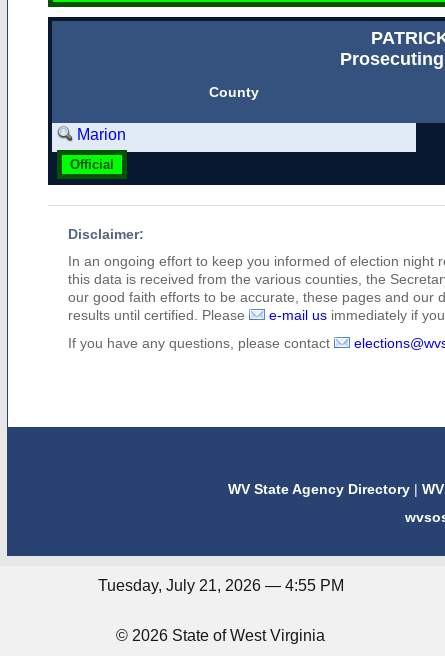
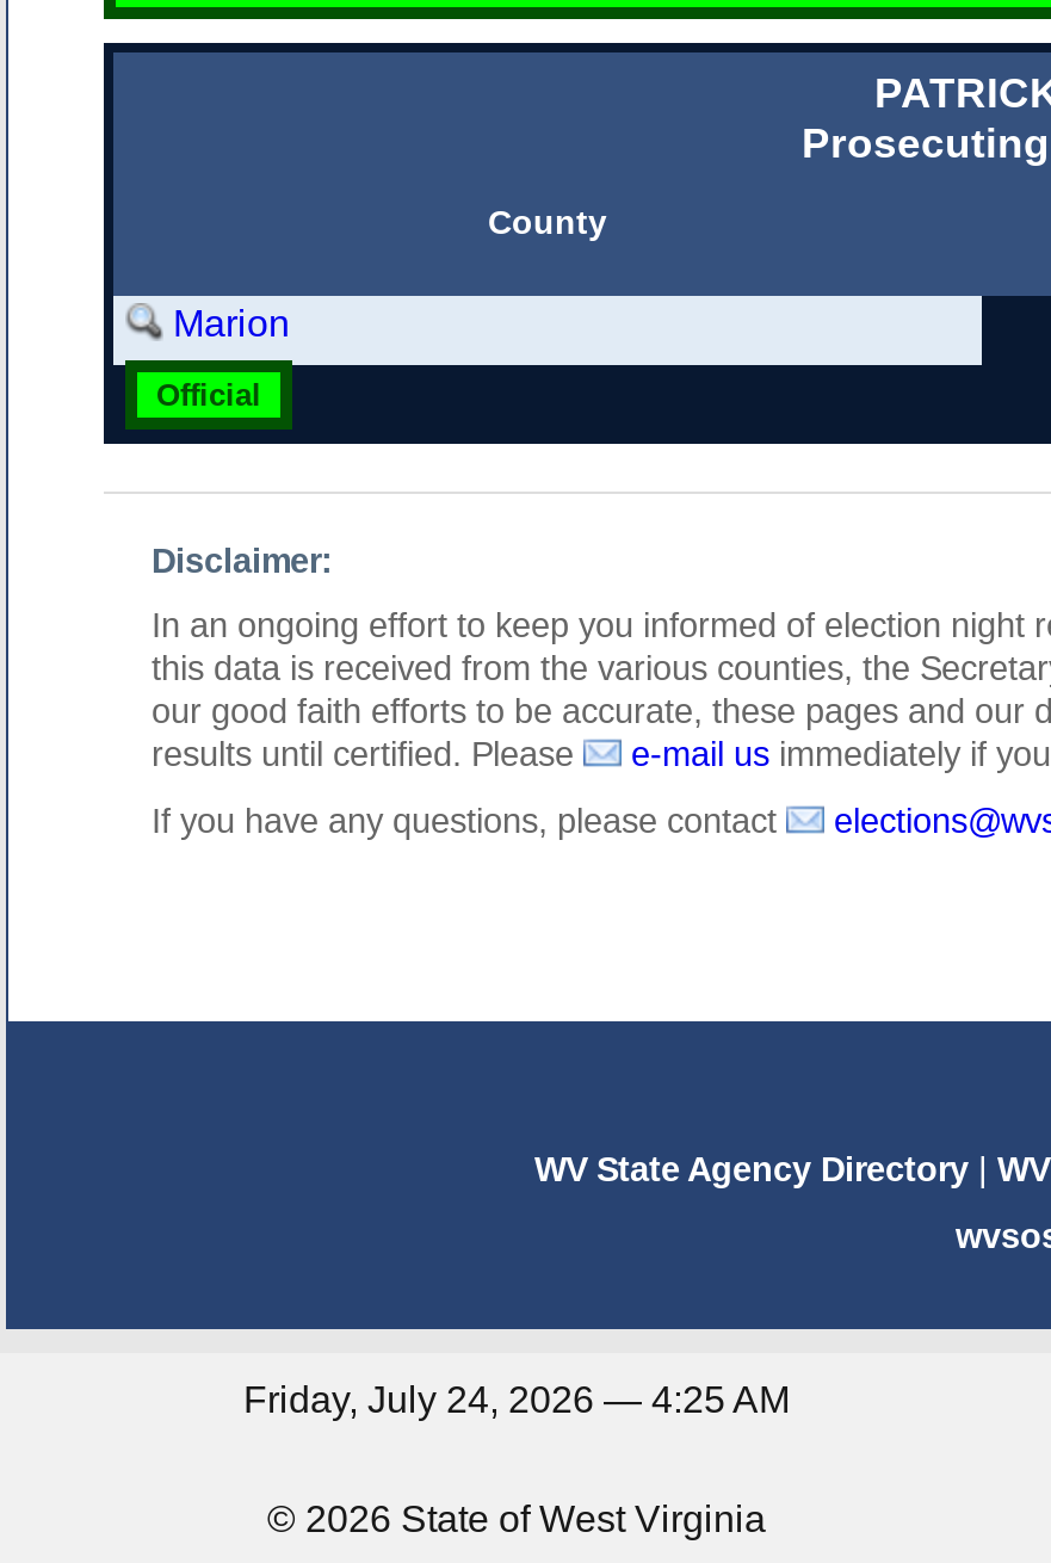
- Tuesday, July 21, 2026 — 4:55 PM
+ Friday, July 24, 2026 — 4:25 AM
